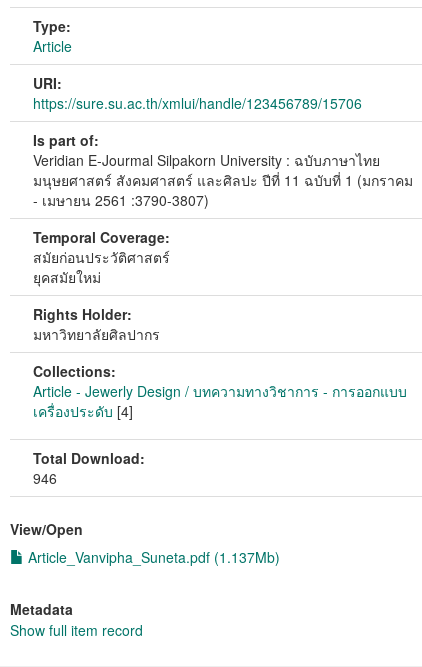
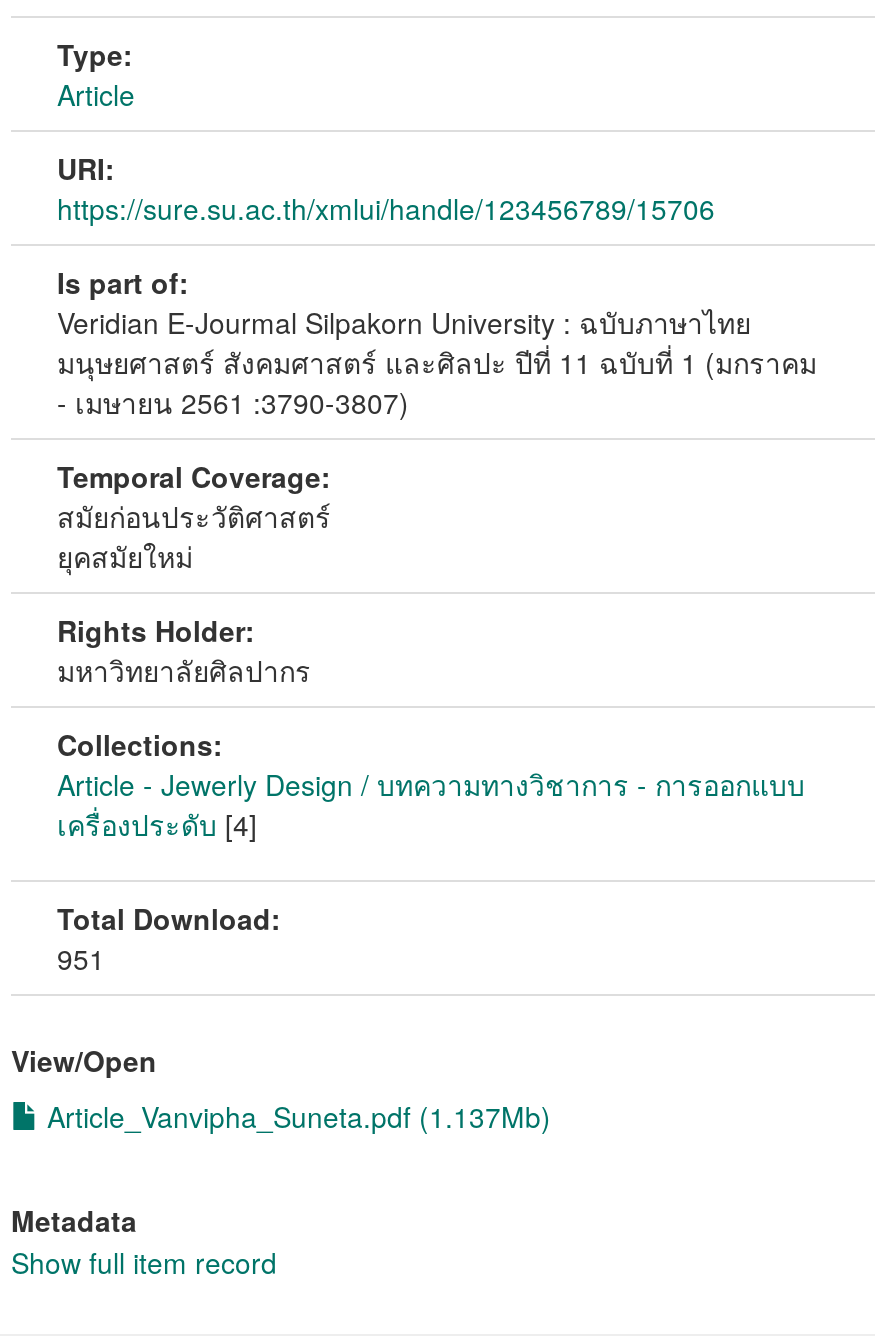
- 946
+ 951
